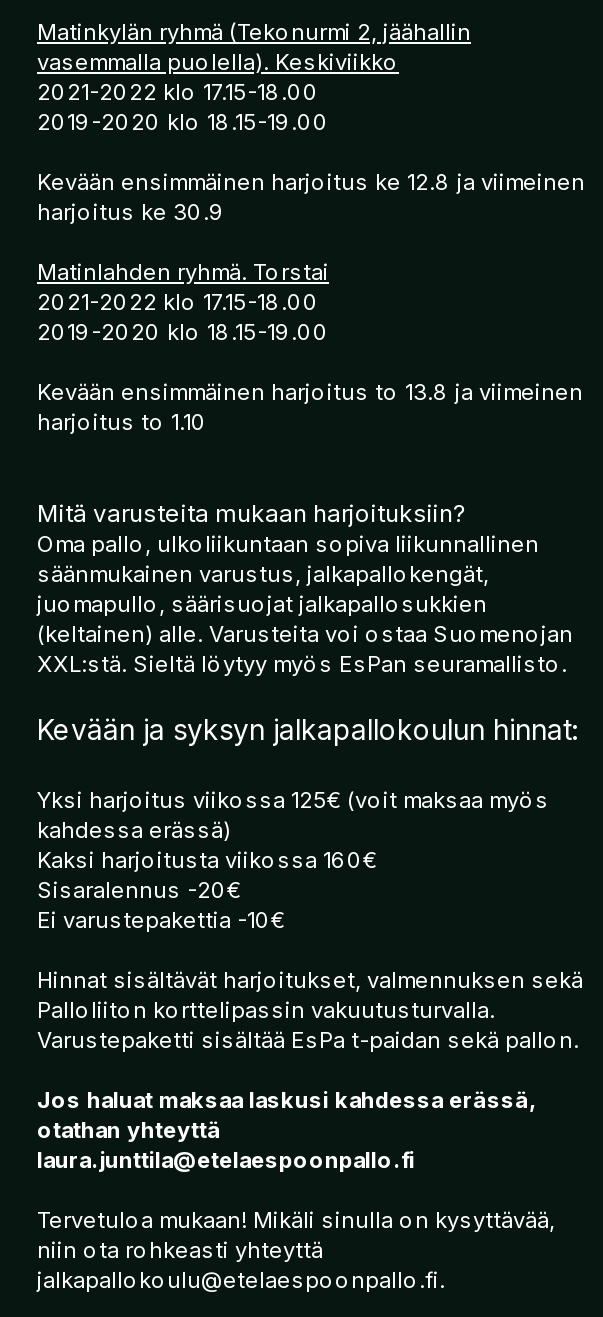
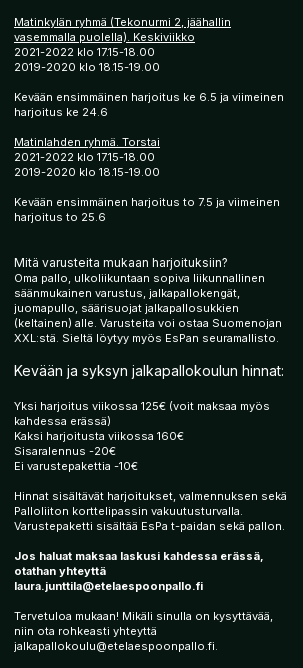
- Kevään ensimmäinen harjoitus ke 12.8 ja viimeinen
+ Kevään ensimmäinen harjoitus ke 6.5 ja viimeinen

- harjoitus ke 30.9
+ harjoitus ke 24.6

- Kevään ensimmäinen harjoitus to 13.8 ja viimeinen
+ Kevään ensimmäinen harjoitus to 7.5 ja viimeinen

- harjoitus to 1.10
+ harjoitus to 25.6
